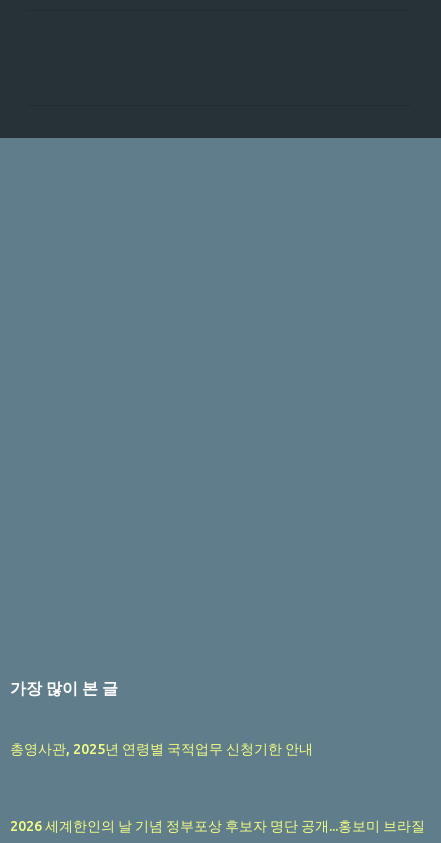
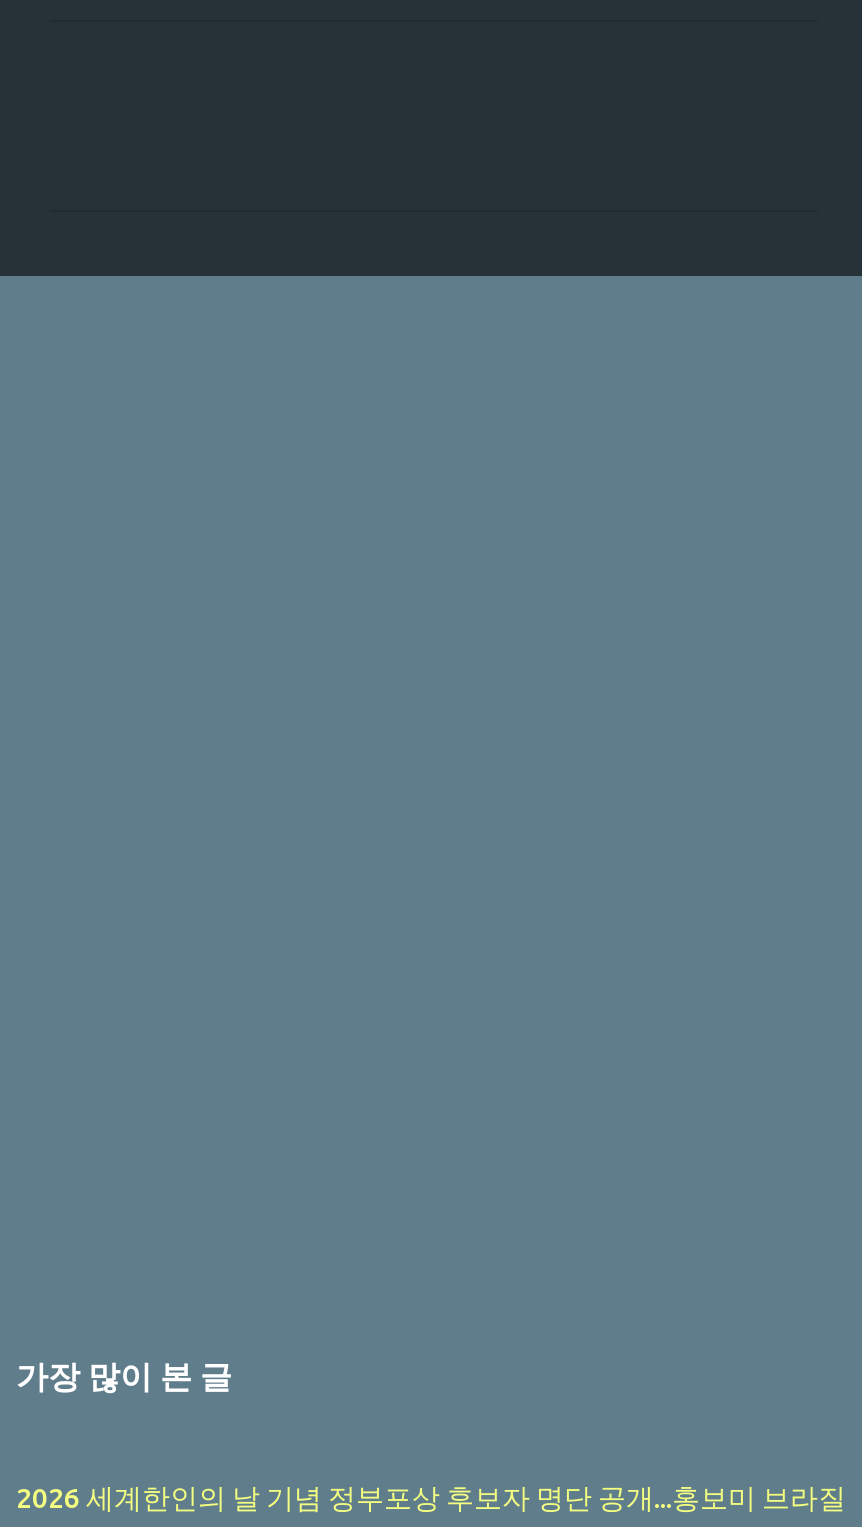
- 총영사관, 2025년 연령별 국적업무 신청기한 안내
